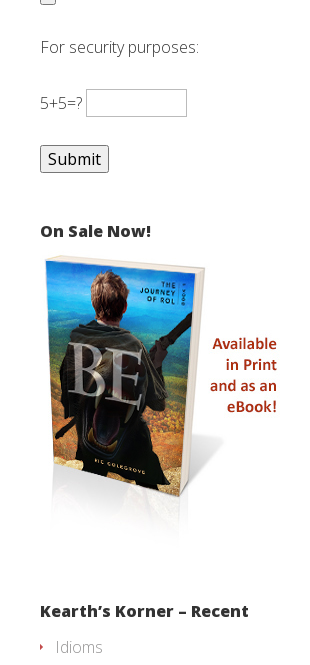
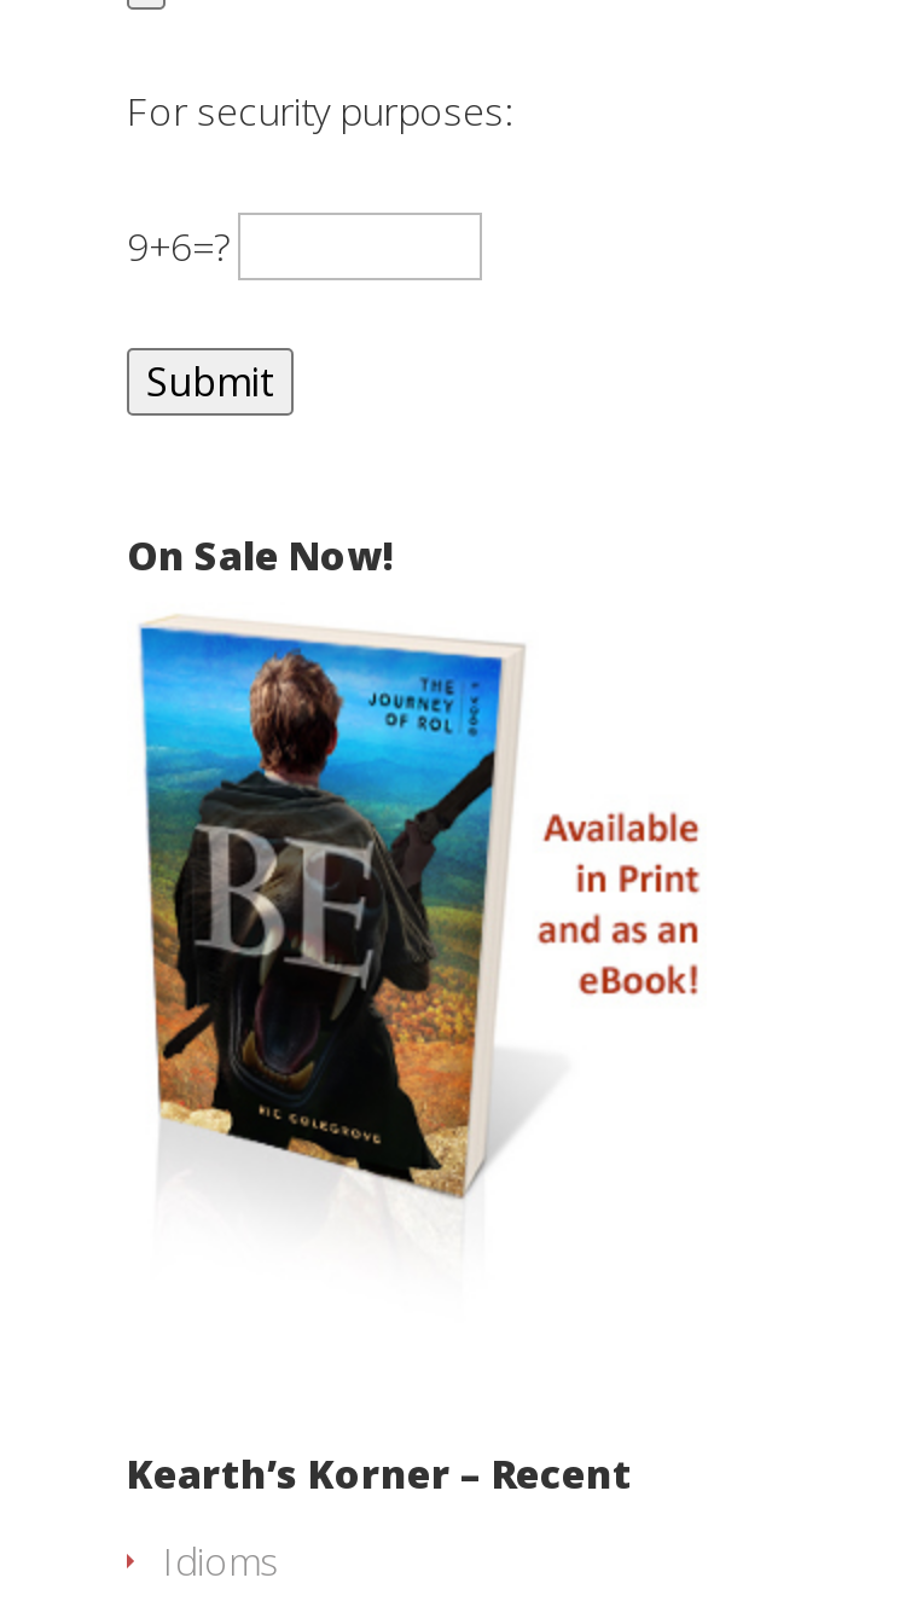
- 5+5=?
+ 9+6=?
